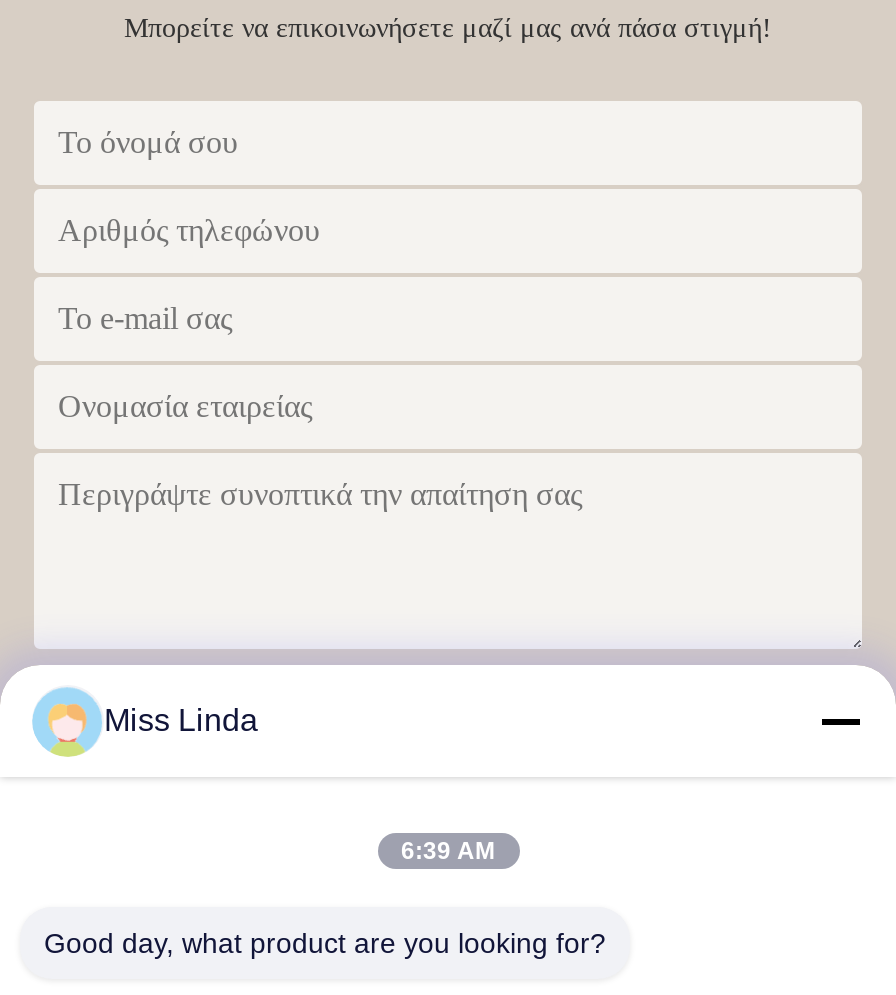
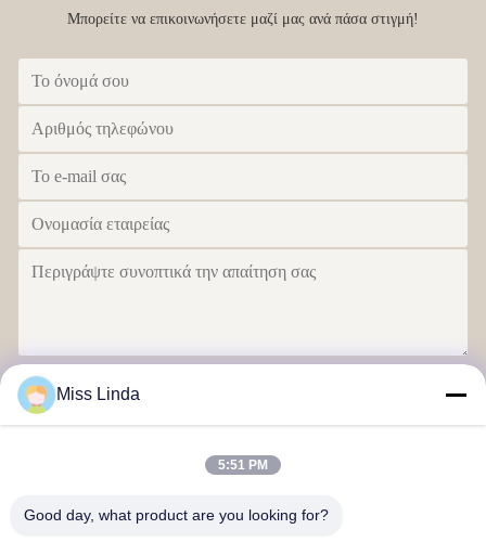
- 6:39 AM
+ 5:51 PM
